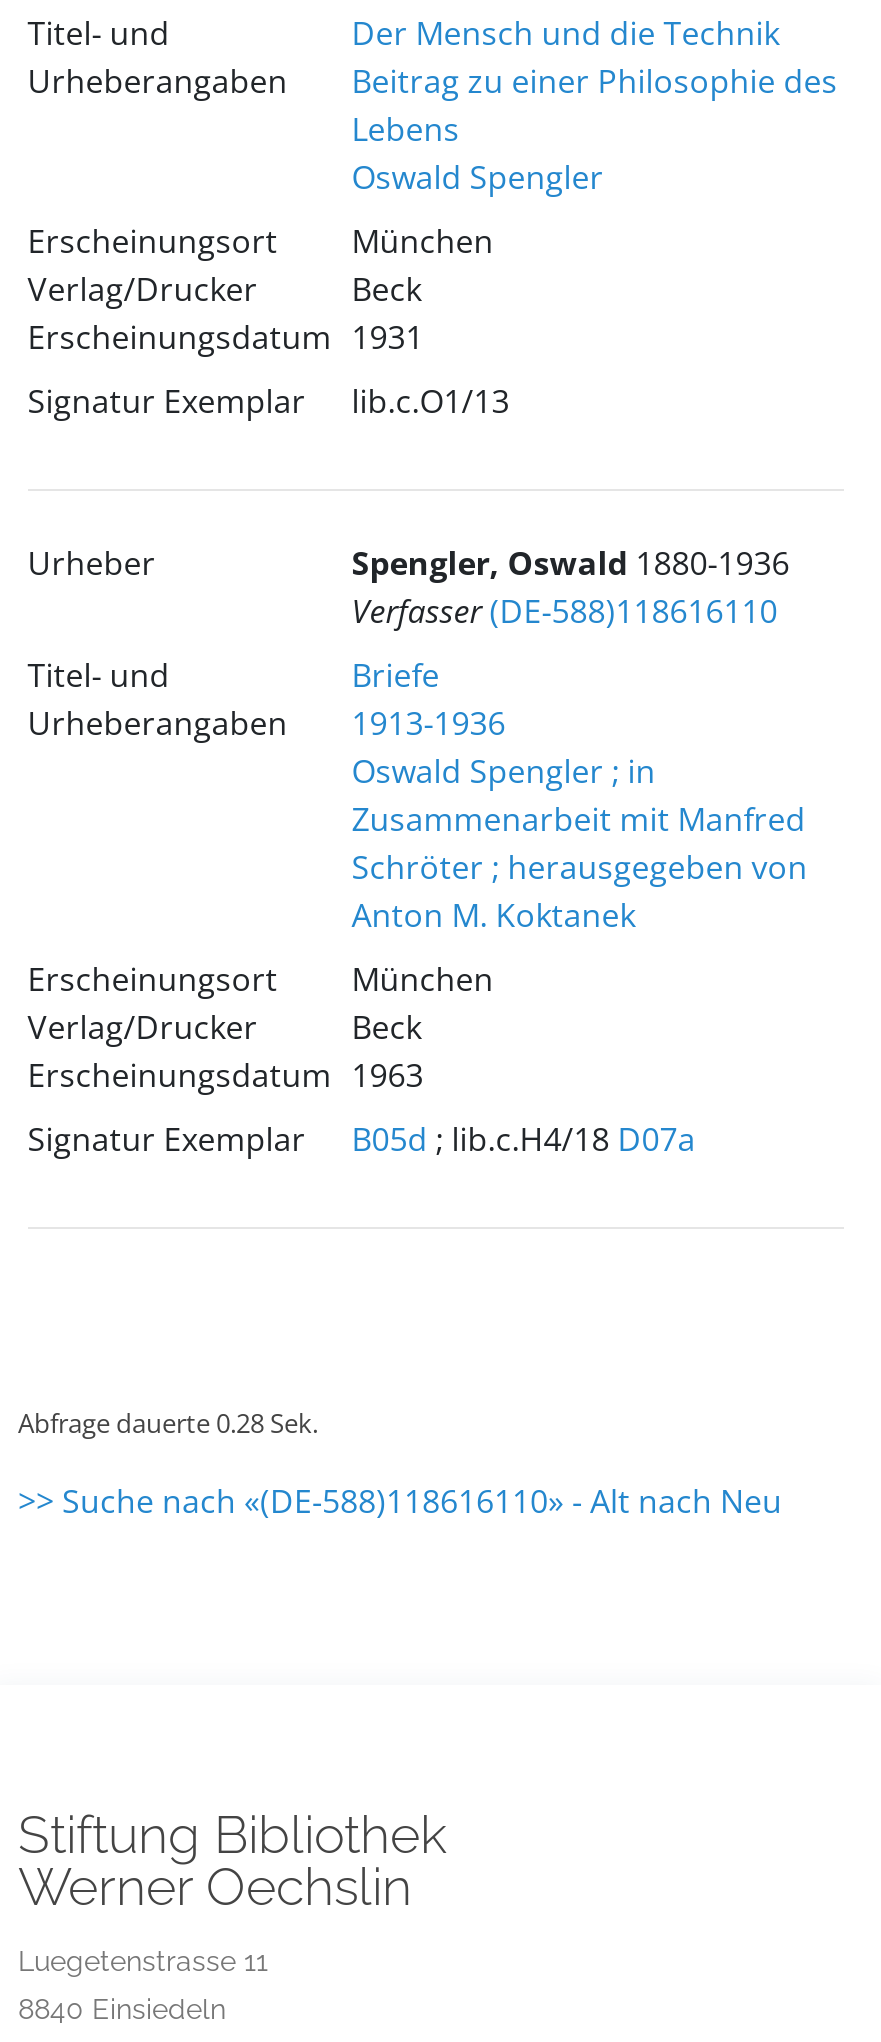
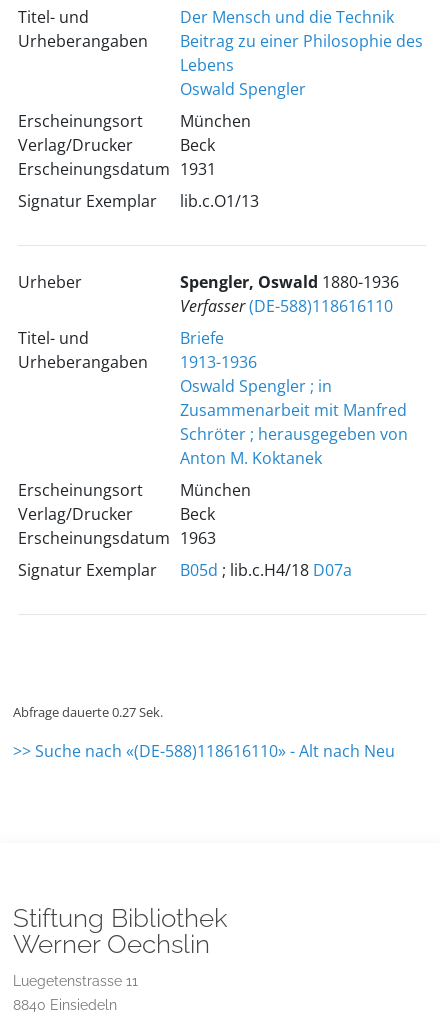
- Abfrage dauerte 0.28 Sek.
+ Abfrage dauerte 0.27 Sek.
